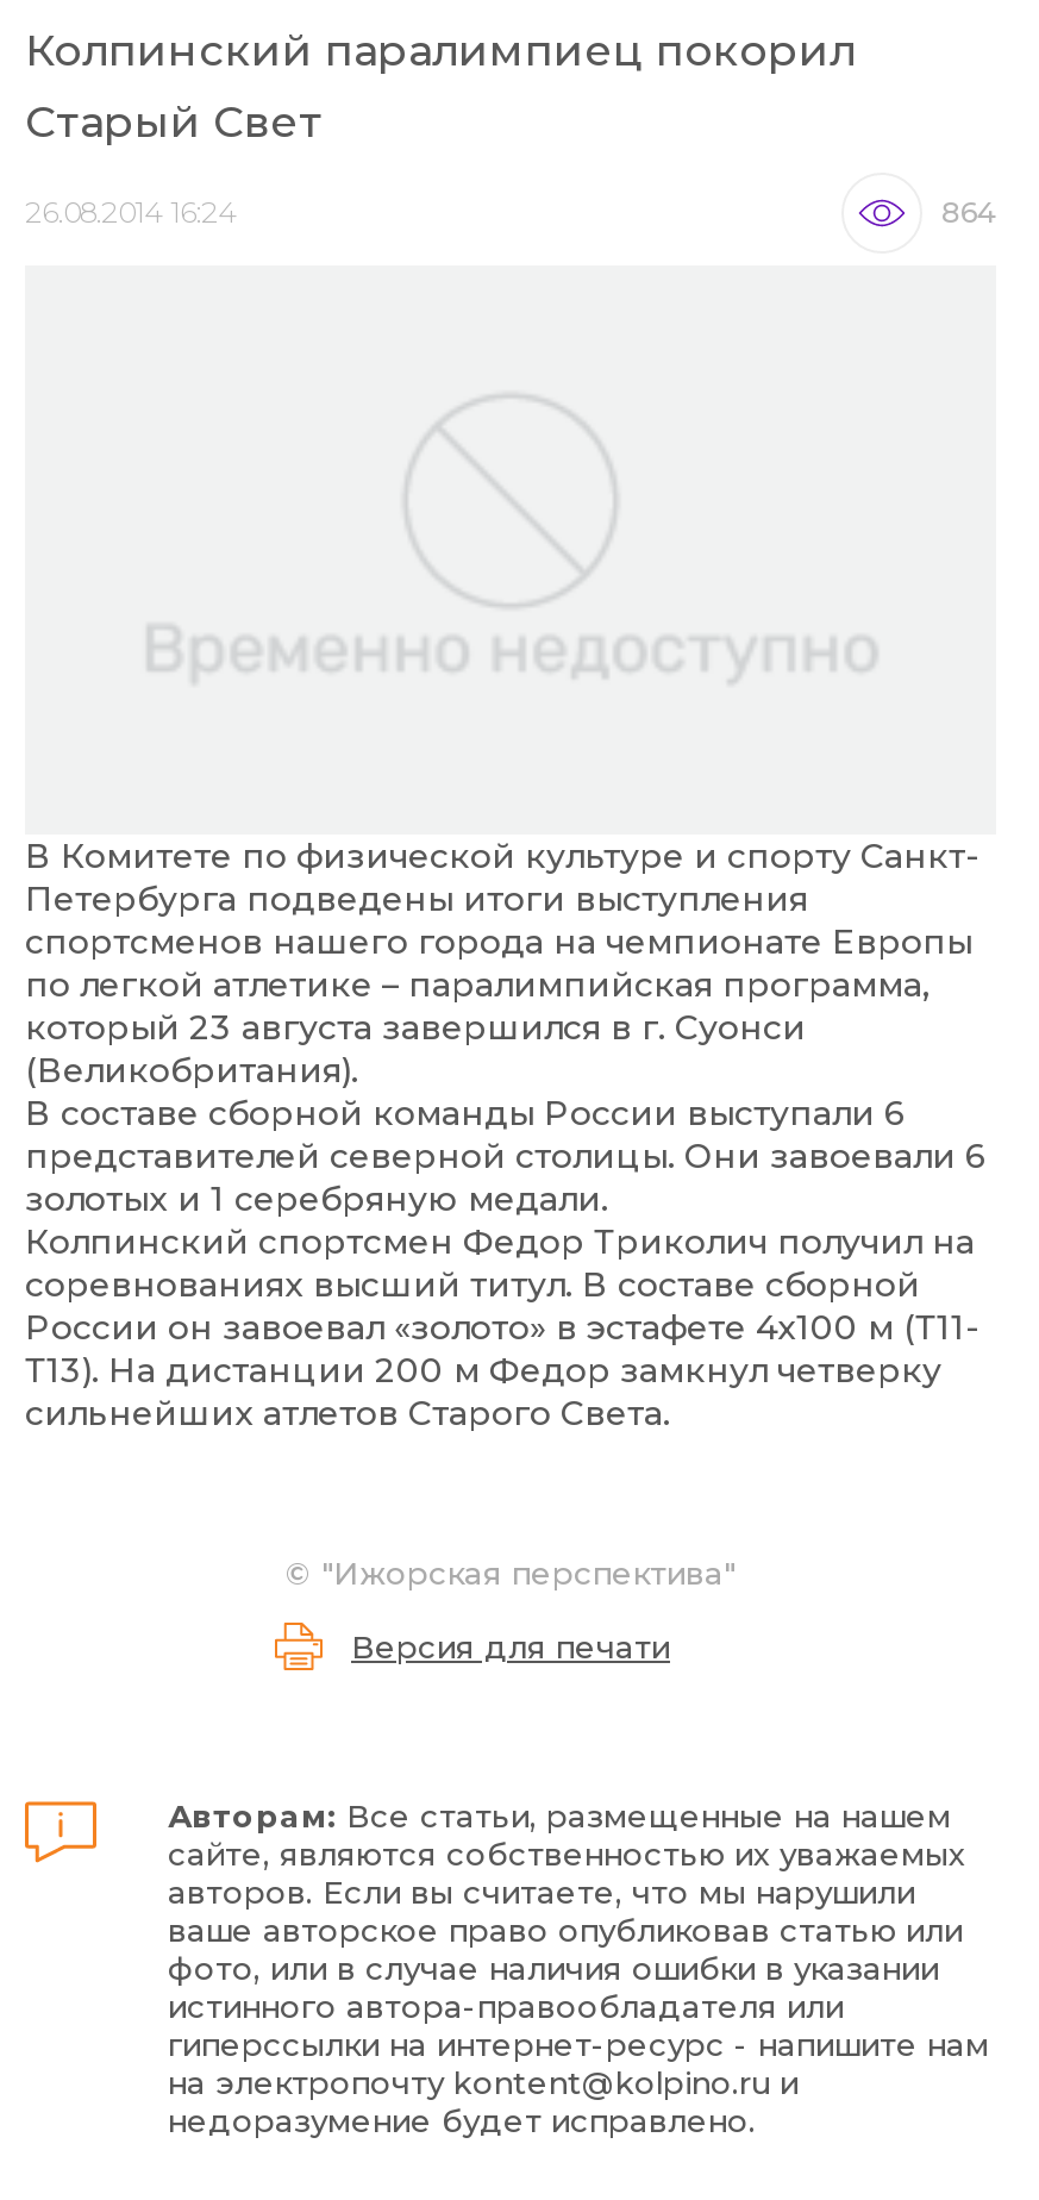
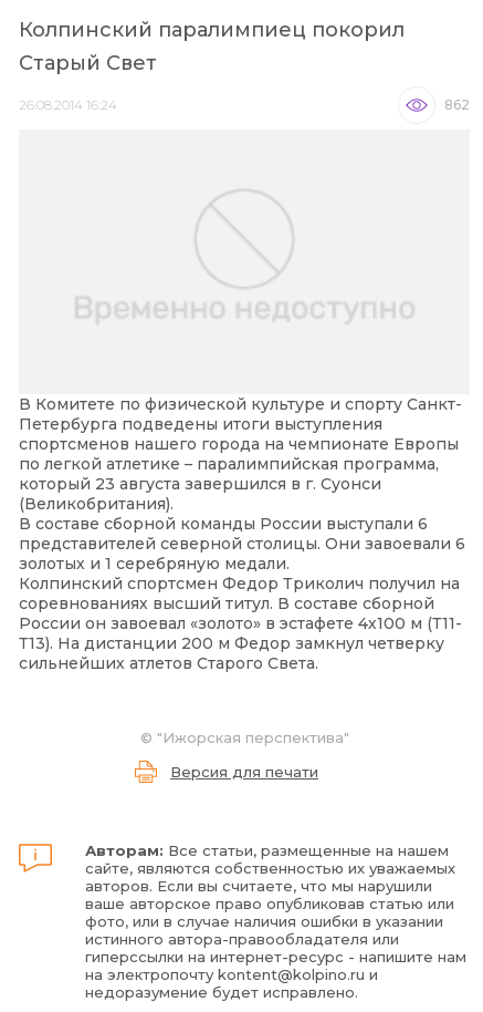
- 864
+ 862
